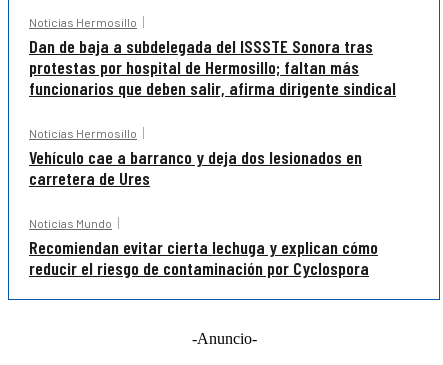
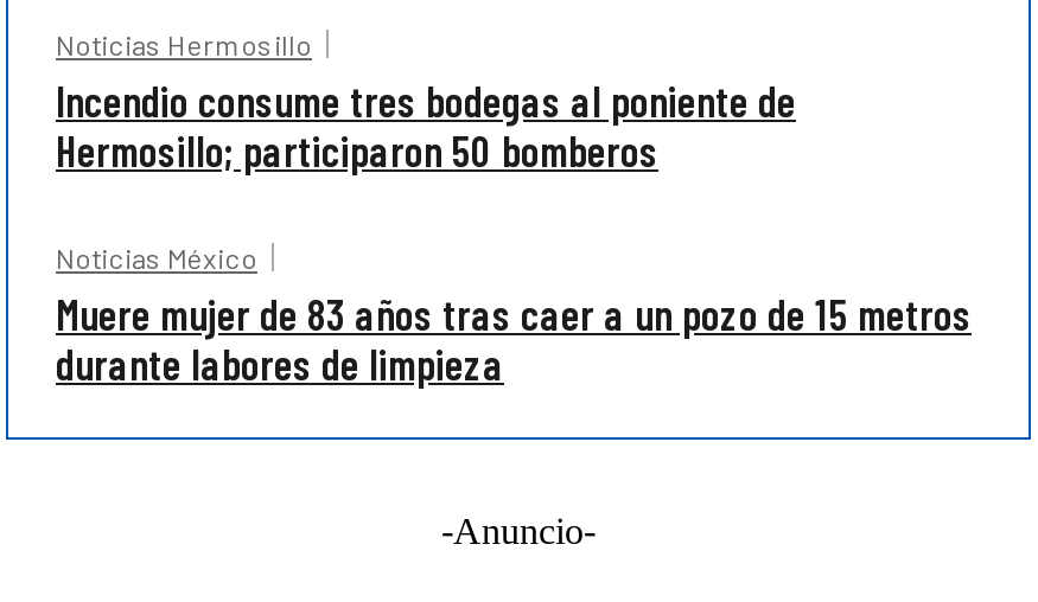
- Dan de baja a subdelegada del ISSSTE Sonora tras
- protestas por hospital de Hermosillo; faltan más
- funcionarios que deben salir, afirma dirigente sindical
- Noticias Hermosillo
- Vehículo cae a barranco y deja dos lesionados en
- carretera de Ures
- Noticias Mundo
- Recomiendan evitar cierta lechuga y explican cómo
- reducir el riesgo de contaminación por Cyclospora
+ Incendio consume tres bodegas al poniente de
+ Hermosillo; participaron 50 bomberos
+ Noticias México
+ Muere mujer de 83 años tras caer a un pozo de 15 metros
+ durante labores de limpieza
